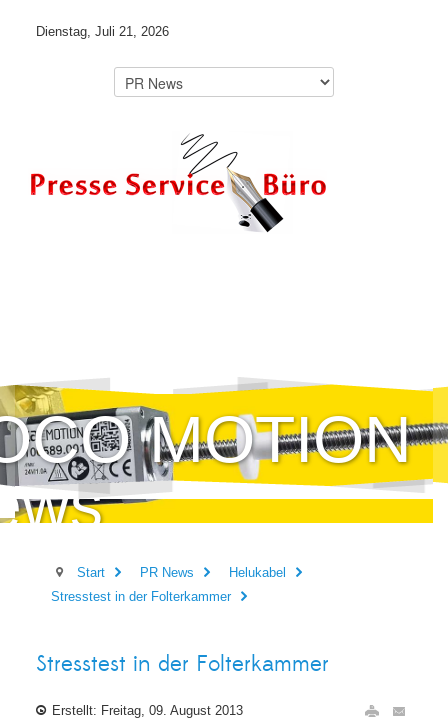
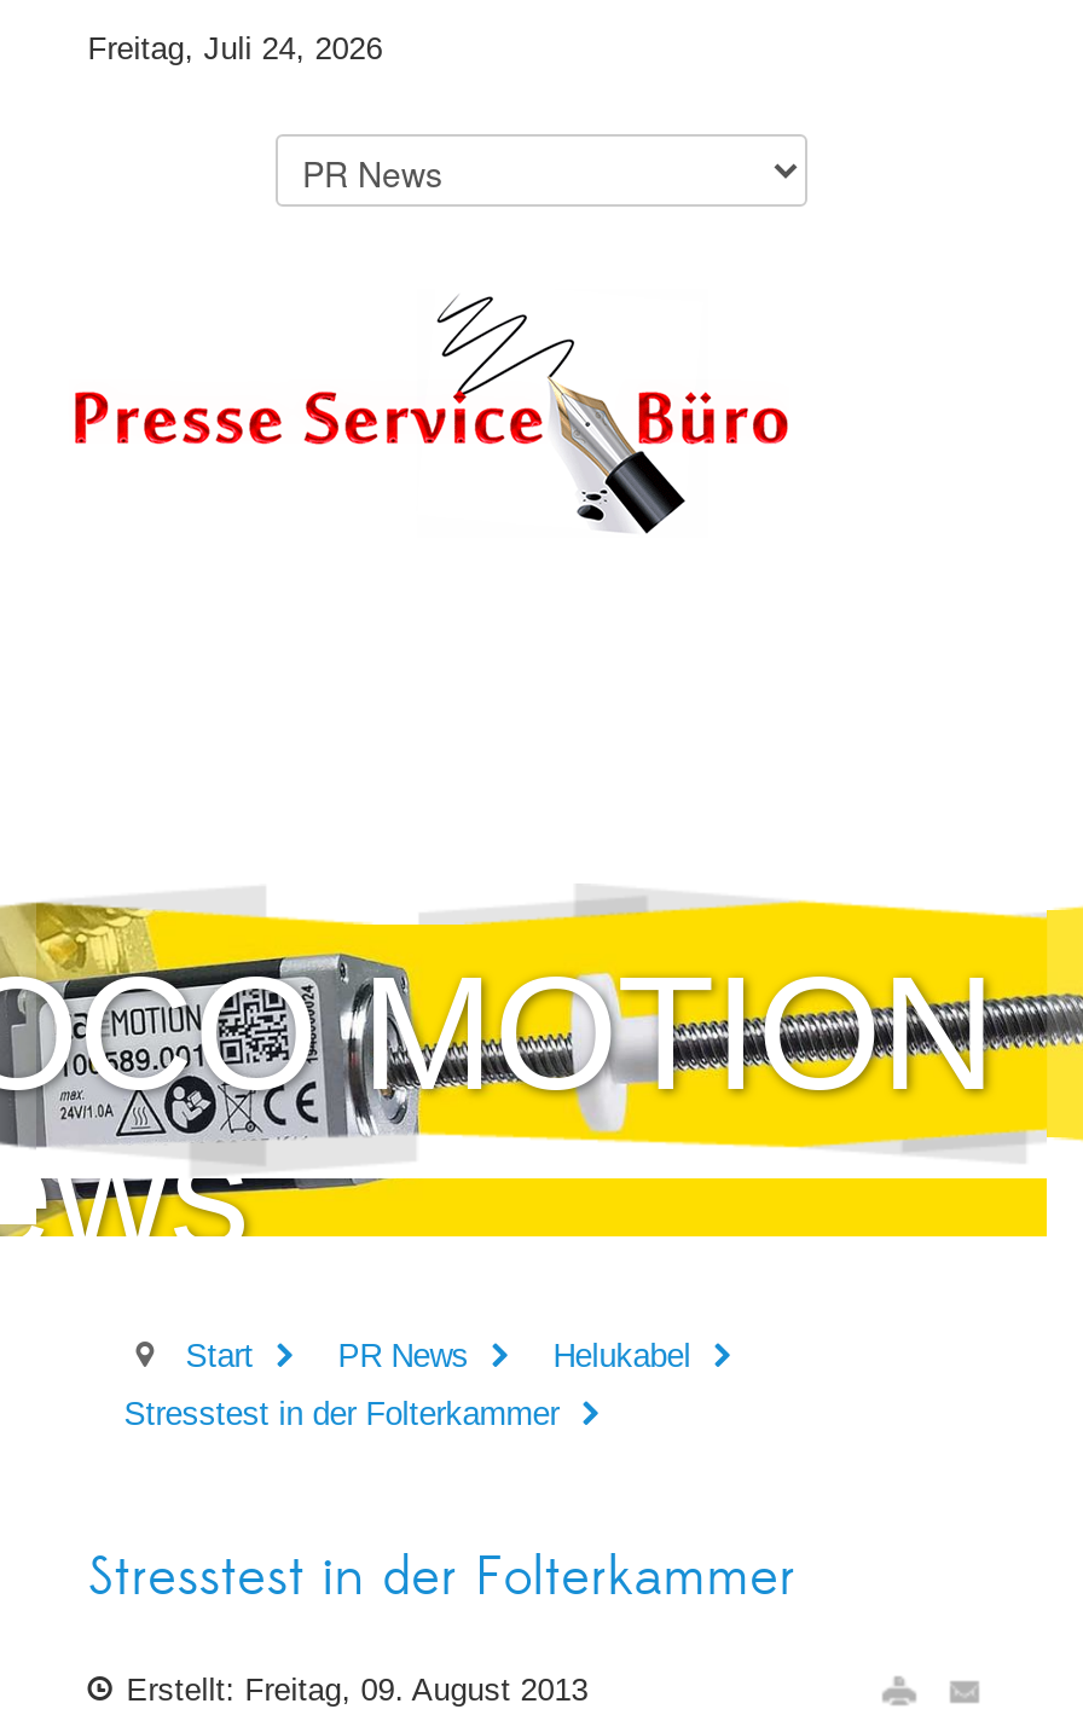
- Dienstag, Juli 21, 2026
+ Freitag, Juli 24, 2026
